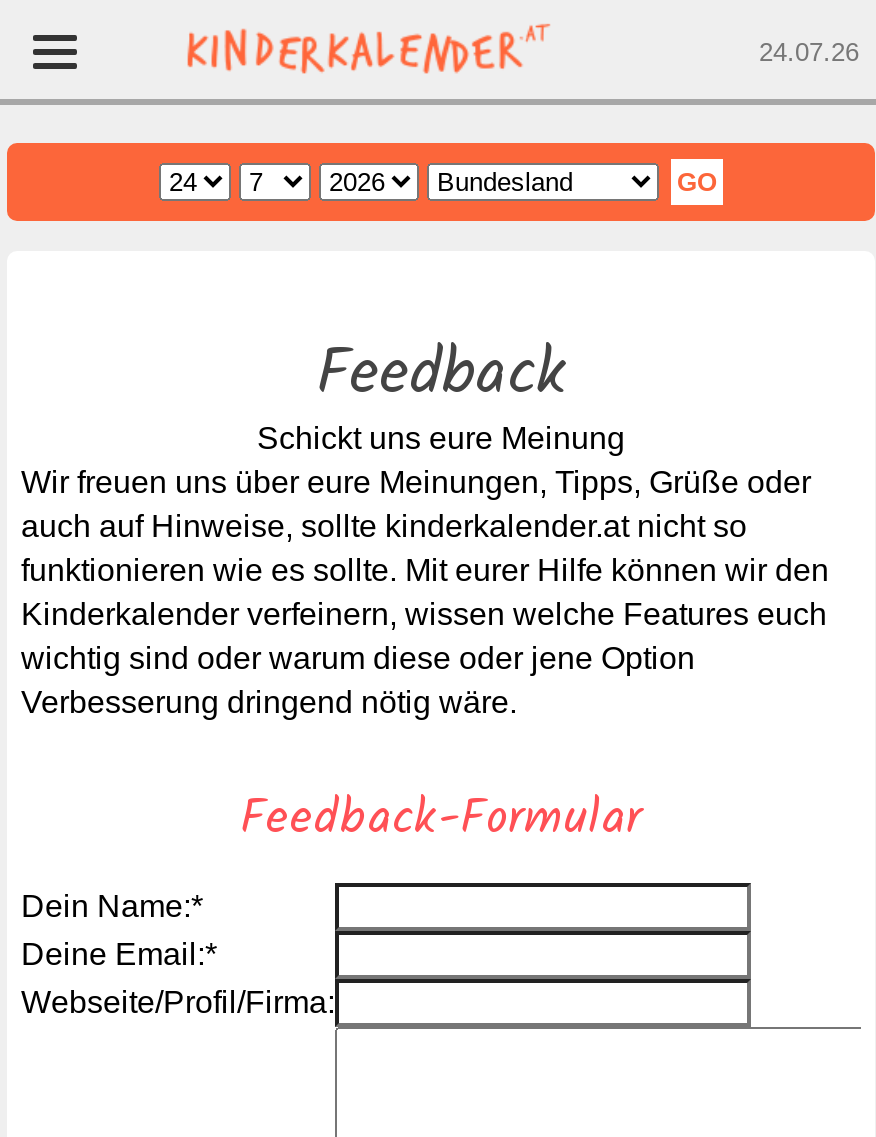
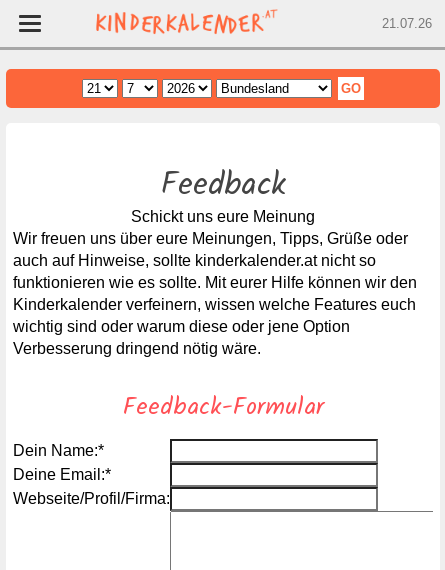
- 24.07.26
+ 21.07.26
